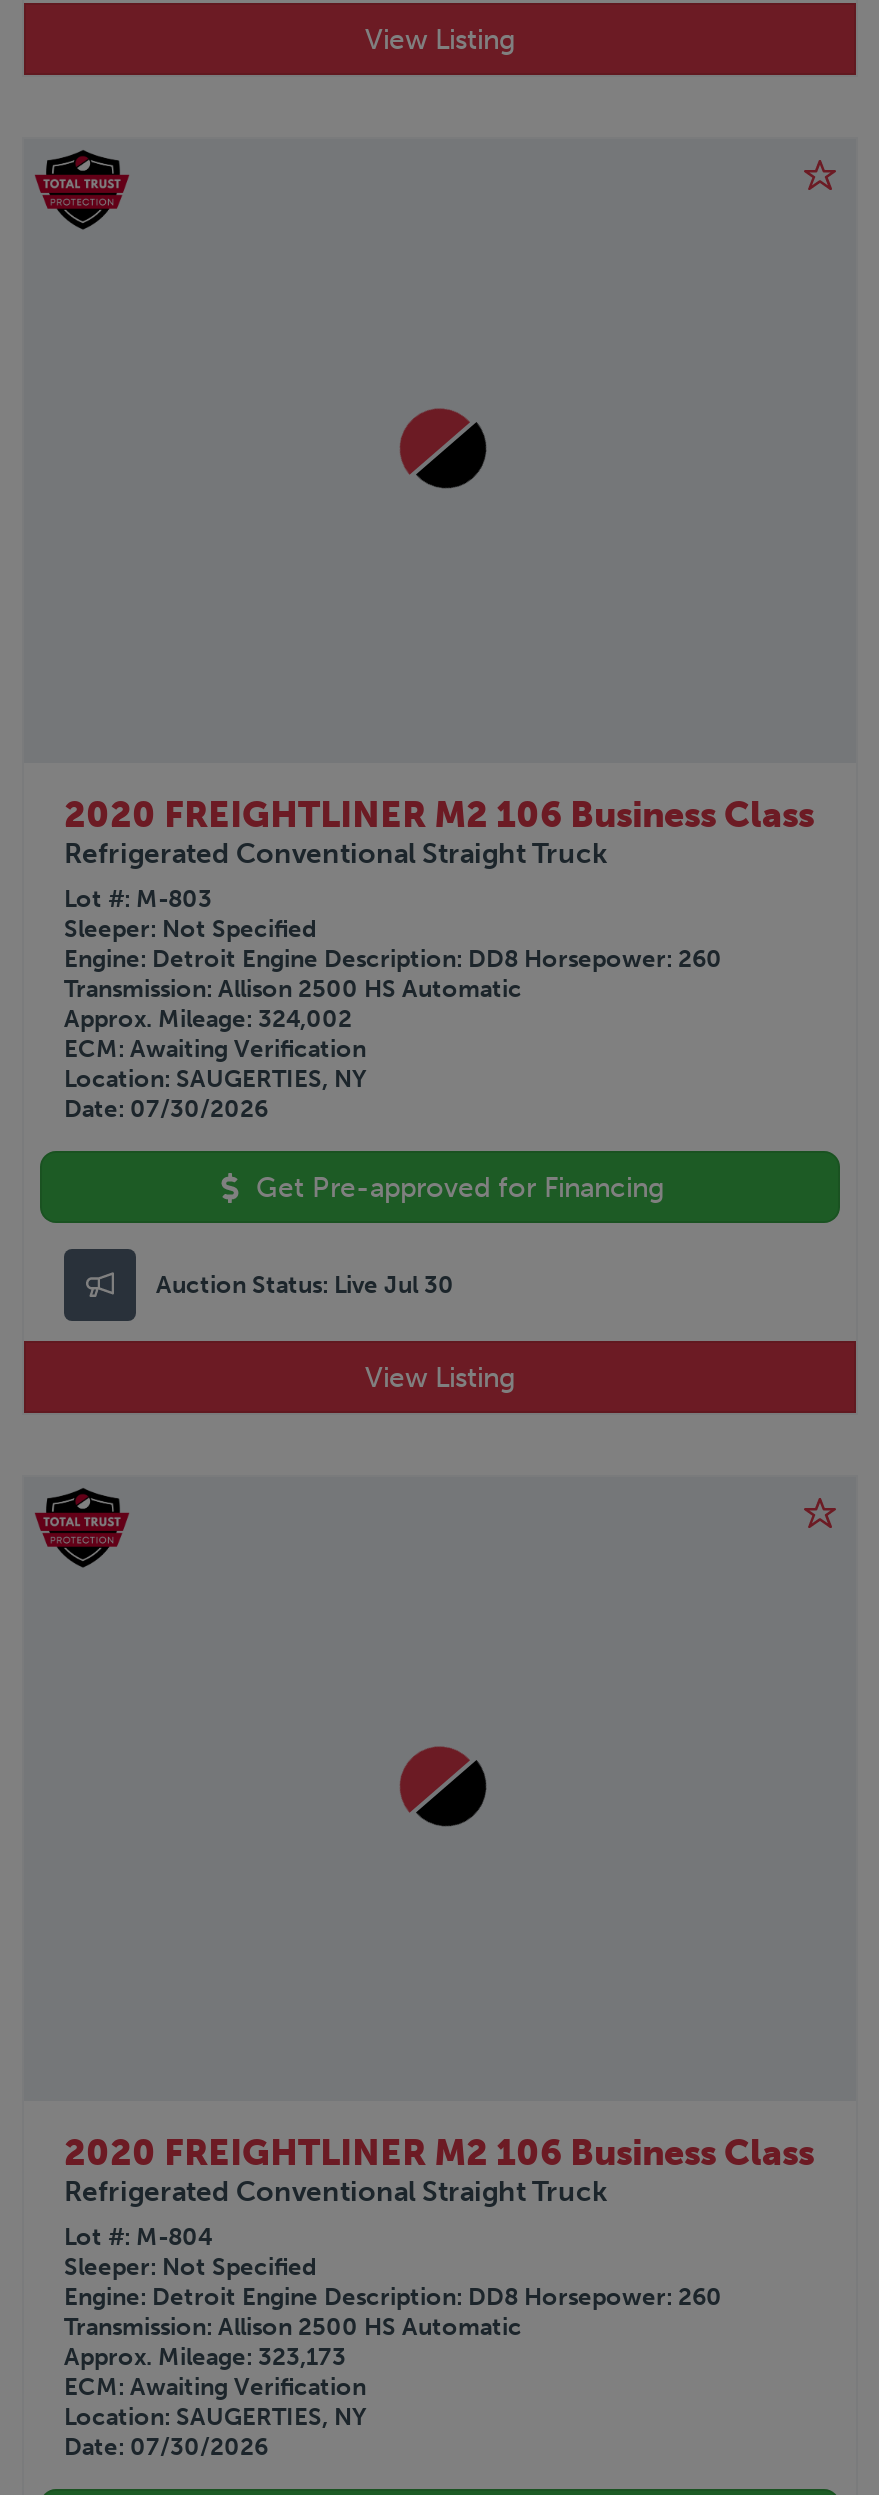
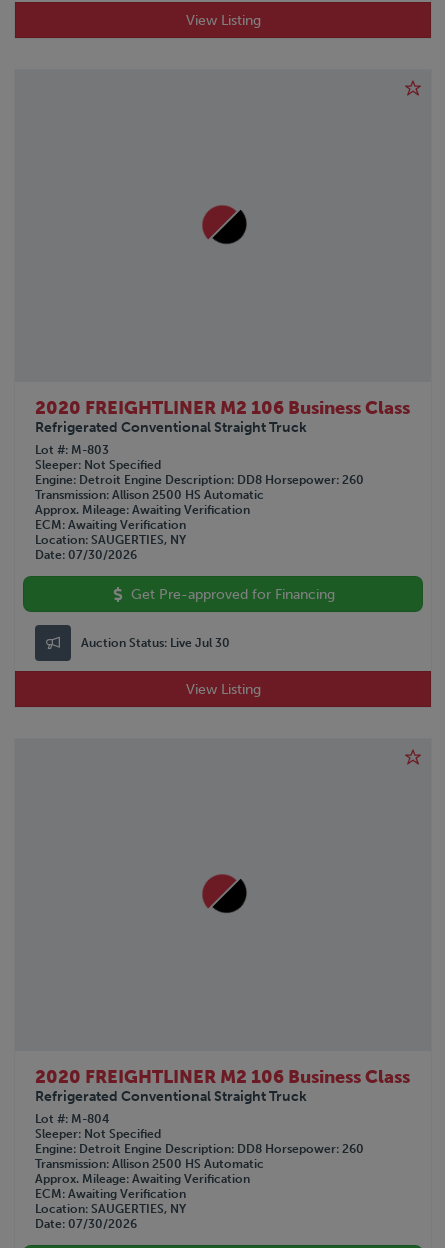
- [image]

- Approx. Mileage 324,002
+ Approx. Mileage Awaiting Verification

- [image]

- Approx. Mileage 323,173
+ Approx. Mileage Awaiting Verification
